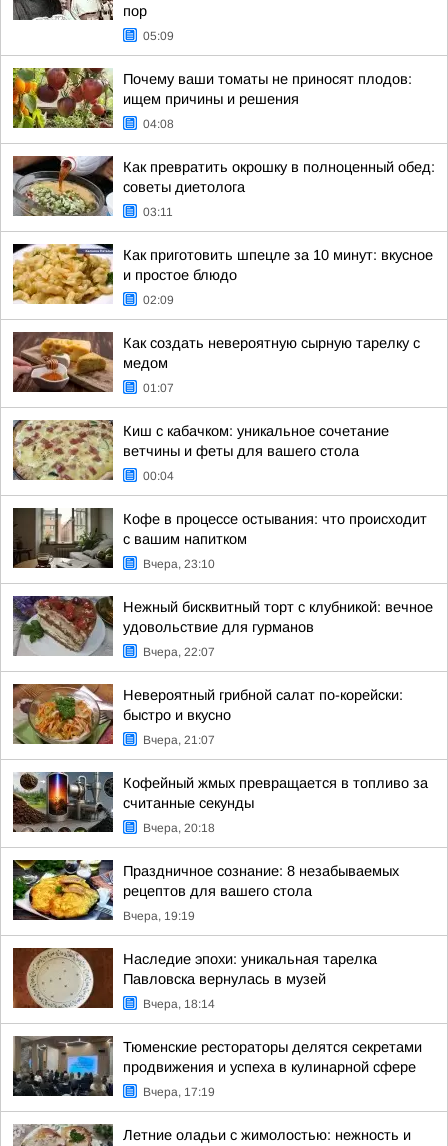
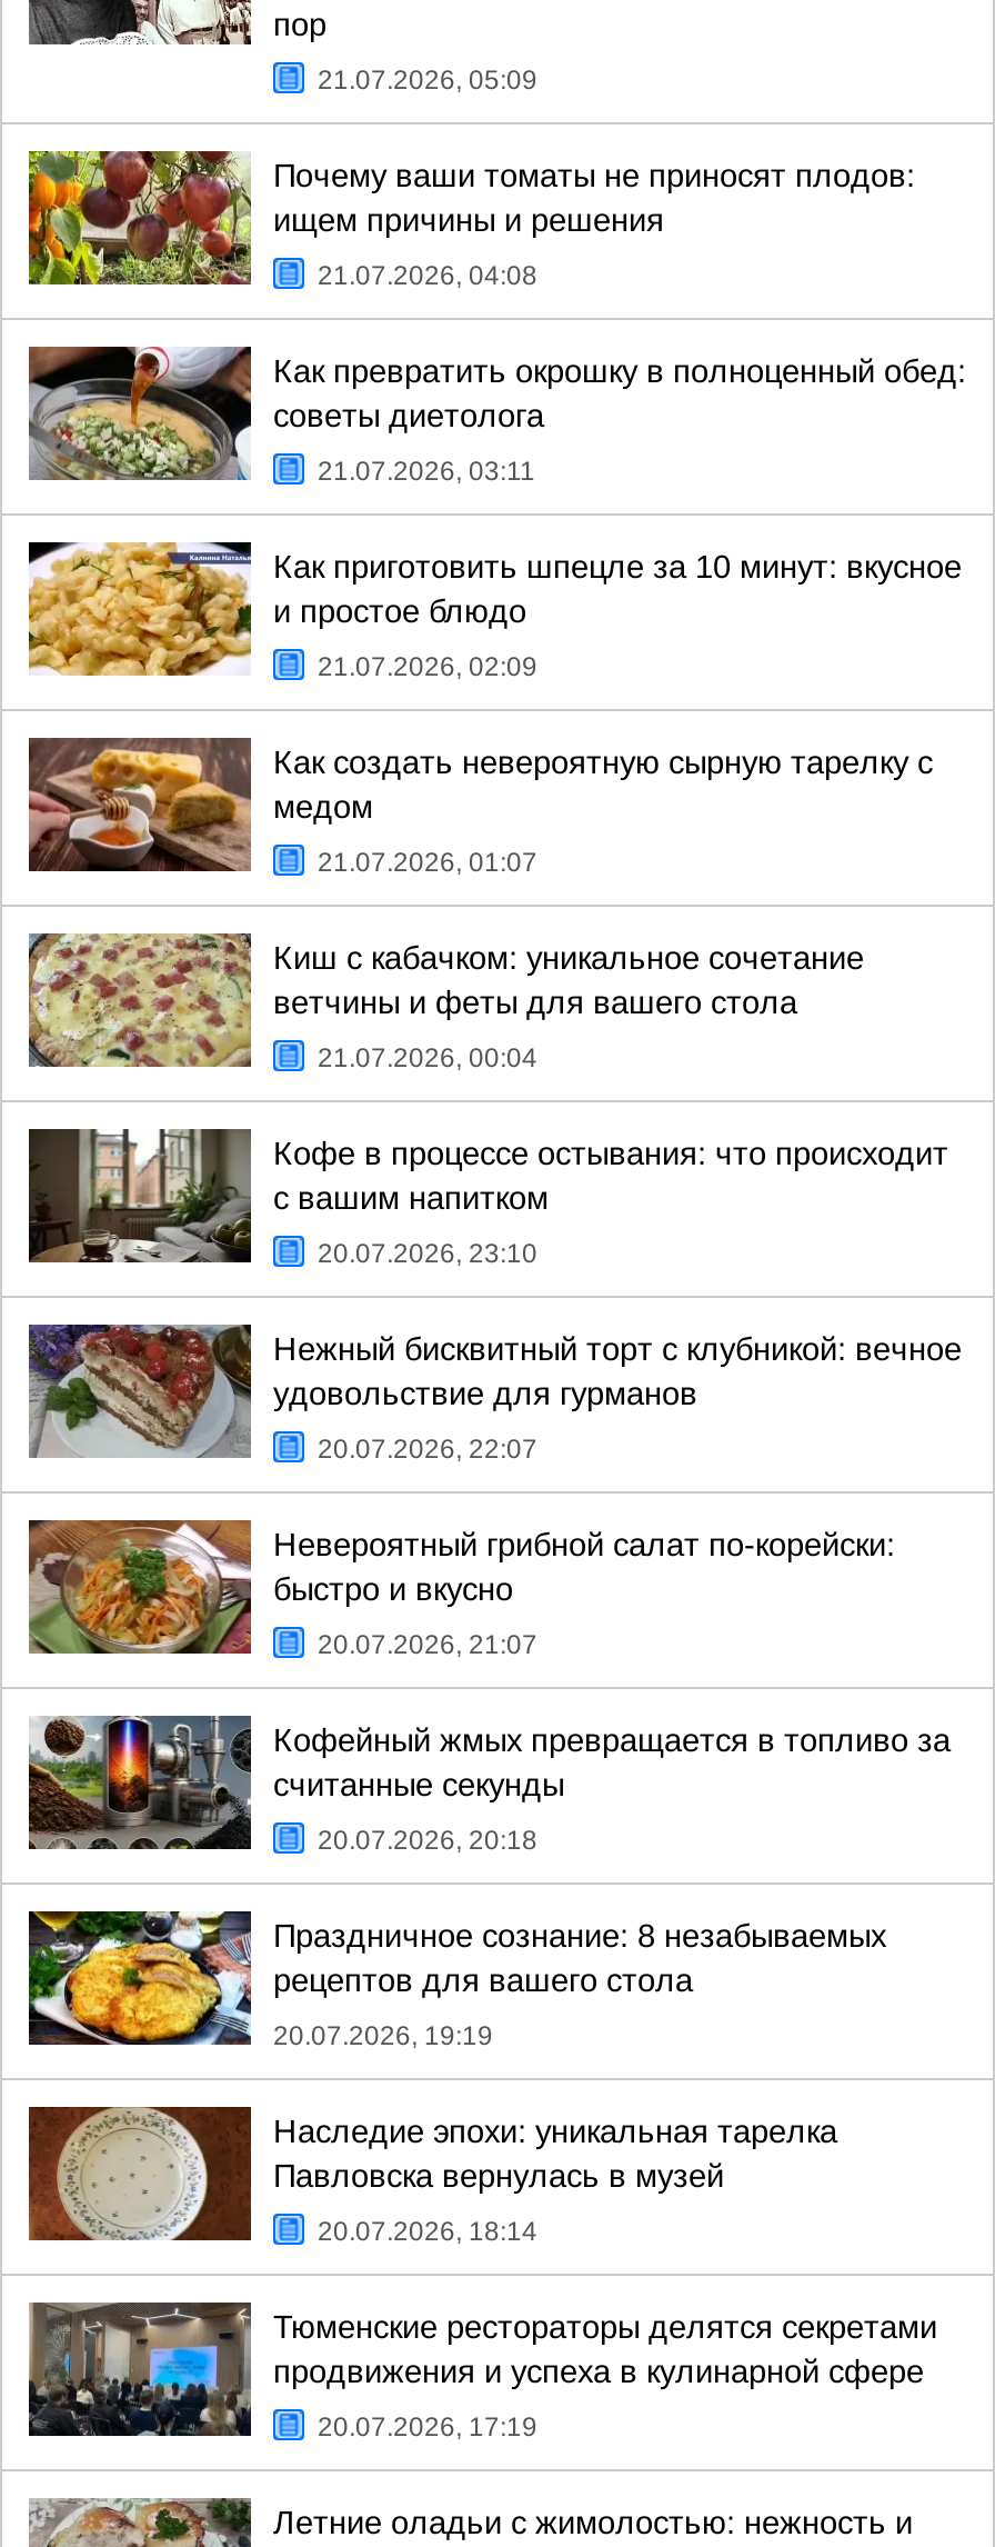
- 05:09
+ 21.07.2026, 05:09

- 04:08
+ 21.07.2026, 04:08

- 03:11
+ 21.07.2026, 03:11

- 02:09
+ 21.07.2026, 02:09

- 01:07
+ 21.07.2026, 01:07

- 00:04
+ 21.07.2026, 00:04

- Вчера, 23:10
+ 20.07.2026, 23:10

- Вчера, 22:07
+ 20.07.2026, 22:07

- Вчера, 21:07
+ 20.07.2026, 21:07

- Вчера, 20:18
+ 20.07.2026, 20:18

- Вчера, 19:19
+ 20.07.2026, 19:19

- Вчера, 18:14
+ 20.07.2026, 18:14

- Вчера, 17:19
+ 20.07.2026, 17:19
